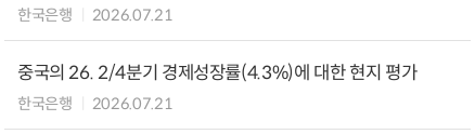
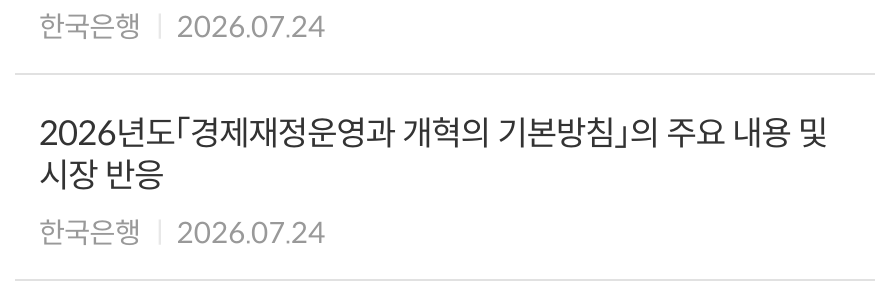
- 한국은행 2026.07.21
+ 한국은행 2026.07.24

- 중국의 26. 2/4분기 경제성장률(4.3%)에 대한 현지 평가
+ 2026년도「경제재정운영과 개혁의 기본방침」의 주요 내용 및
+ 시장 반응

- 한국은행 2026.07.21
+ 한국은행 2026.07.24
